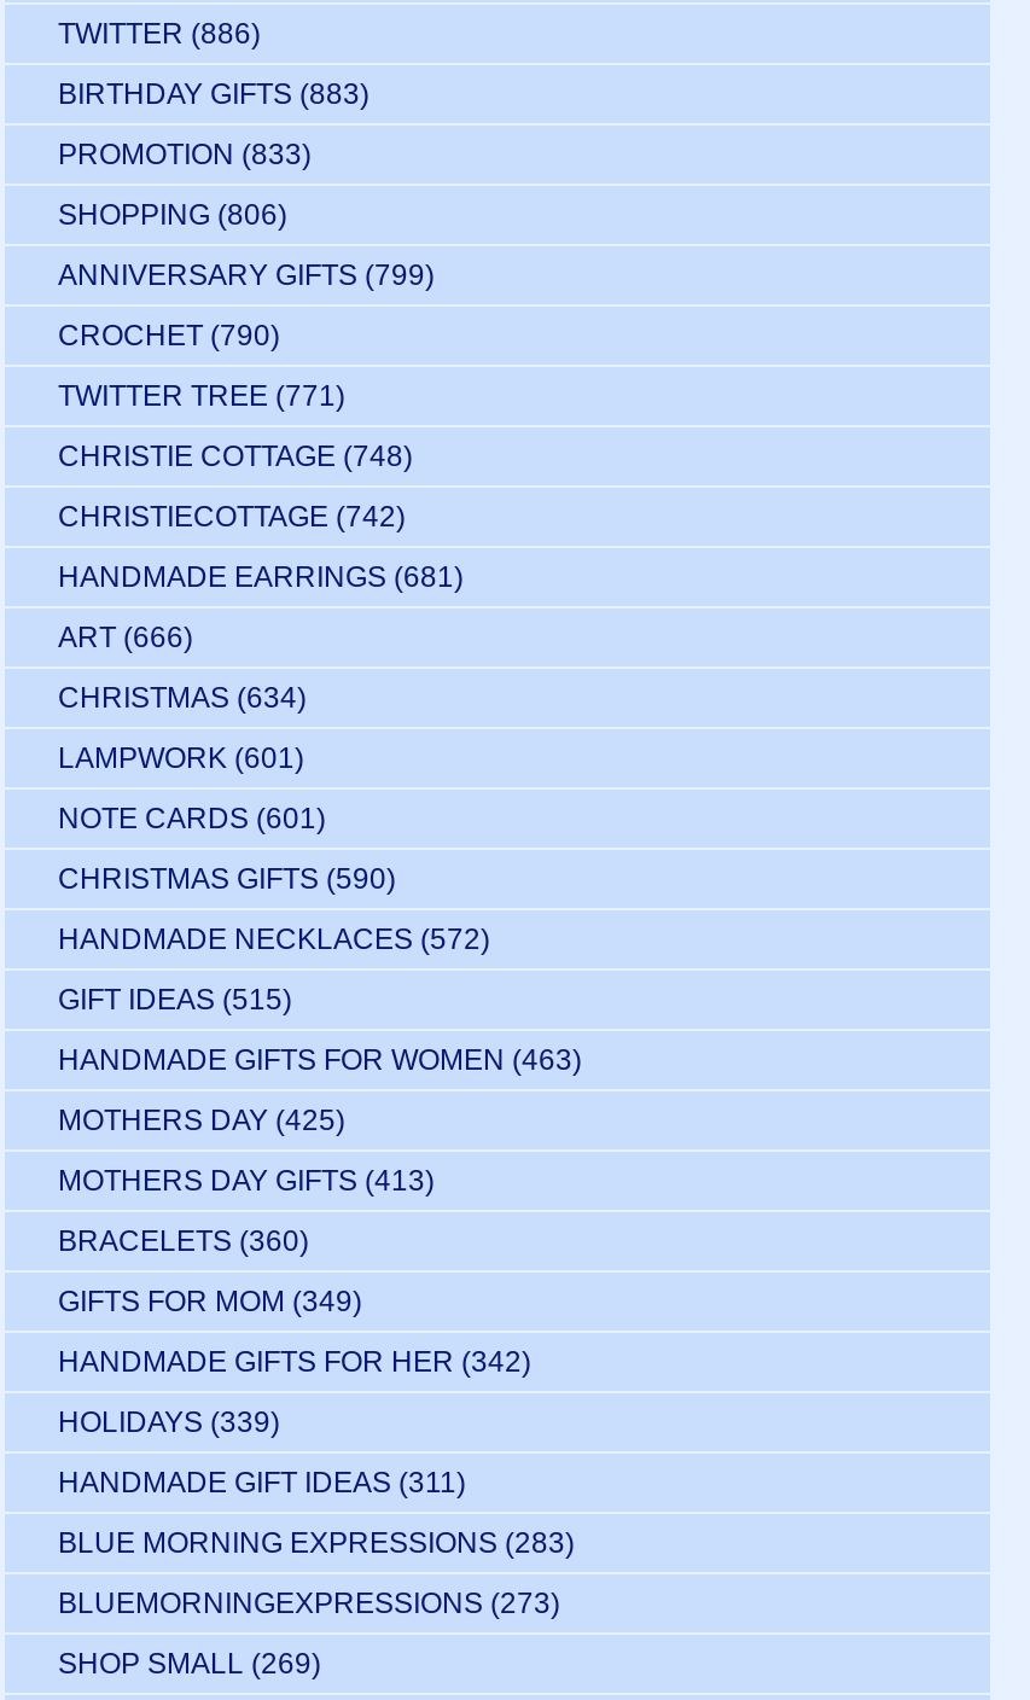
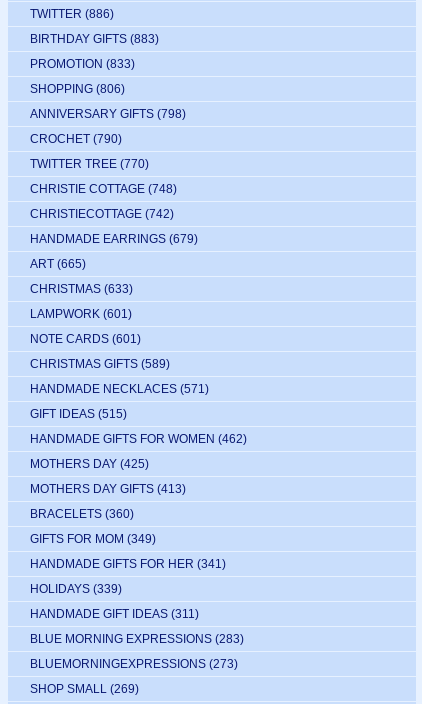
- ANNIVERSARY GIFTS (799)
+ ANNIVERSARY GIFTS (798)

- TWITTER TREE (771)
+ TWITTER TREE (770)

- HANDMADE EARRINGS (681)
+ HANDMADE EARRINGS (679)

- ART (666)
+ ART (665)

- CHRISTMAS (634)
+ CHRISTMAS (633)

- CHRISTMAS GIFTS (590)
+ CHRISTMAS GIFTS (589)

- HANDMADE NECKLACES (572)
+ HANDMADE NECKLACES (571)

- HANDMADE GIFTS FOR WOMEN (463)
+ HANDMADE GIFTS FOR WOMEN (462)

- HANDMADE GIFTS FOR HER (342)
+ HANDMADE GIFTS FOR HER (341)
